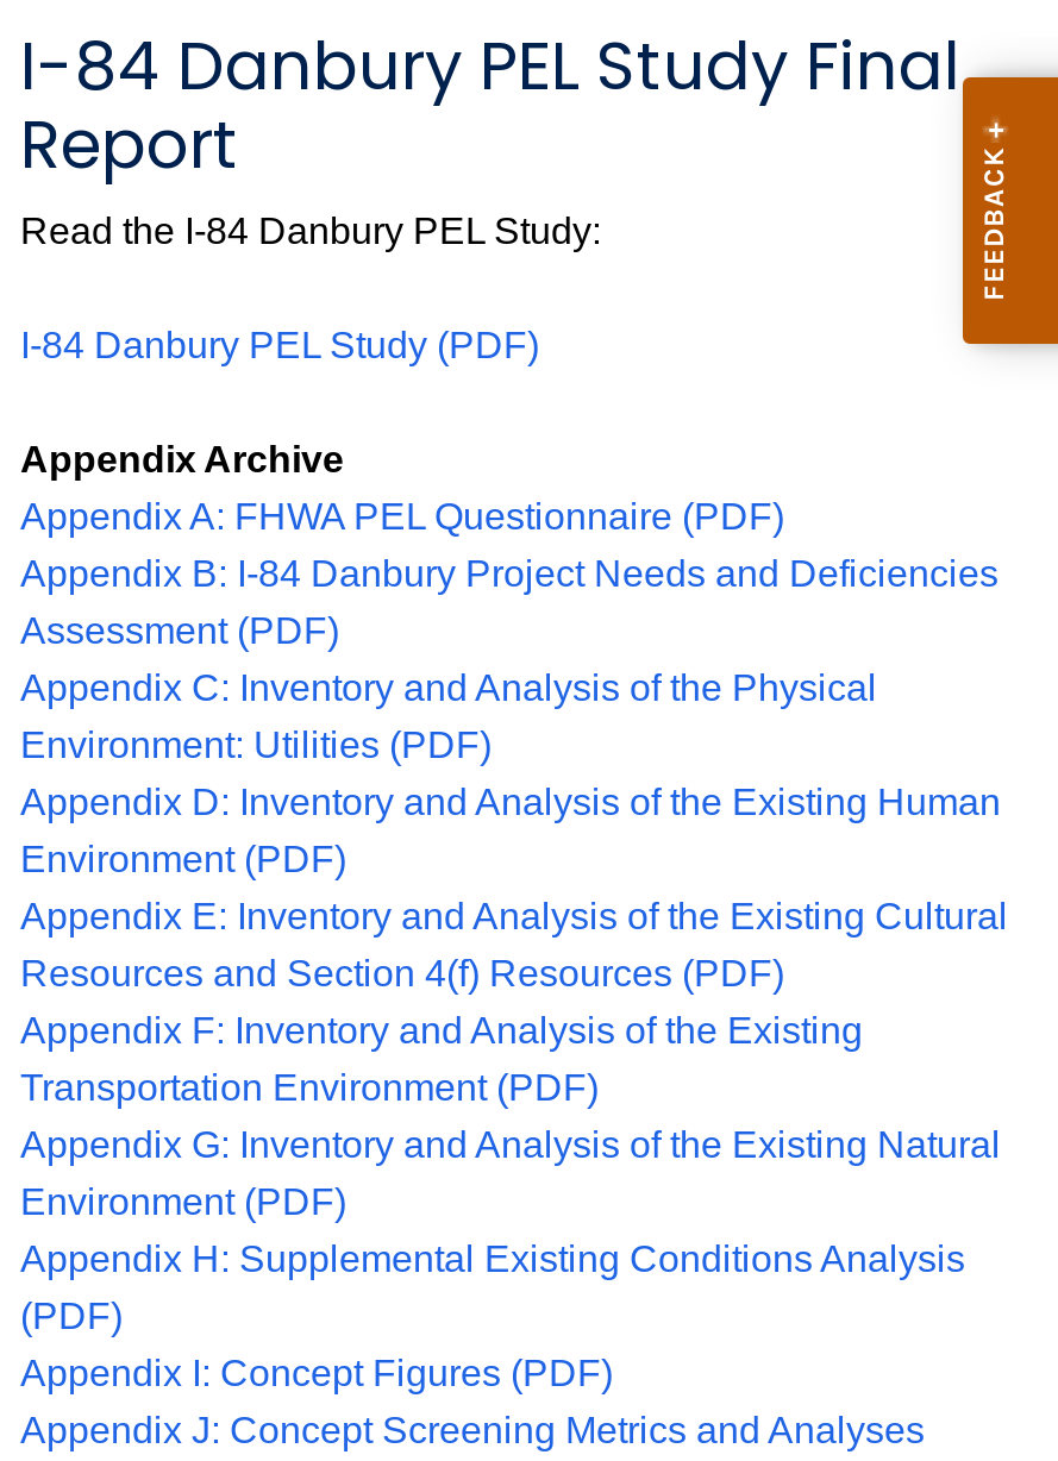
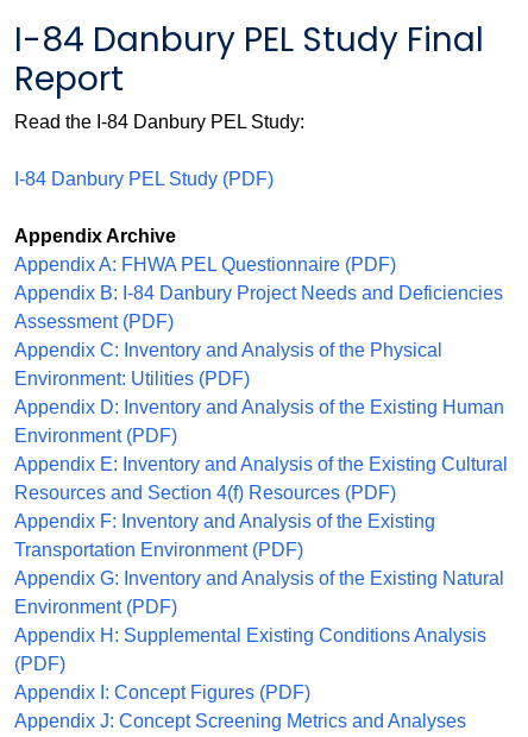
- [image]
